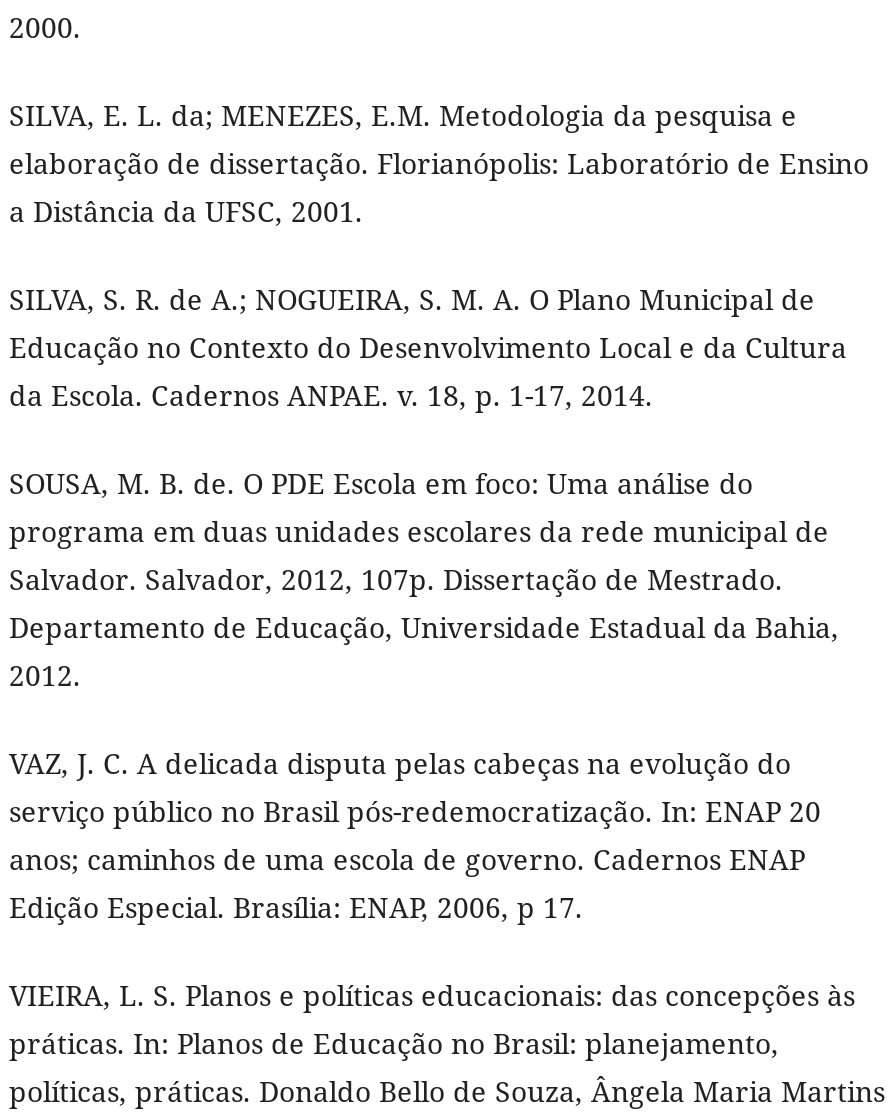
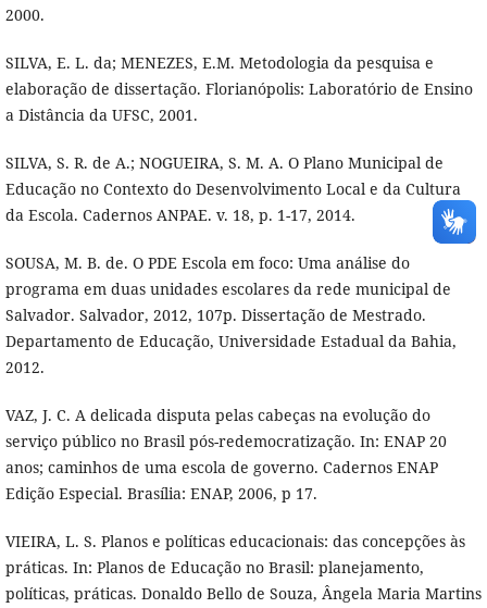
+ [image]
